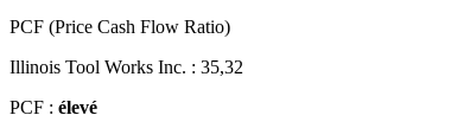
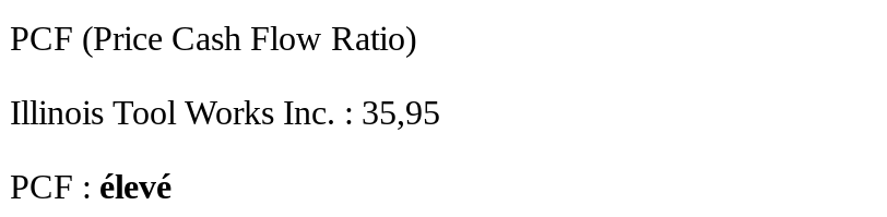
- Illinois Tool Works Inc. : 35,32
+ Illinois Tool Works Inc. : 35,95
